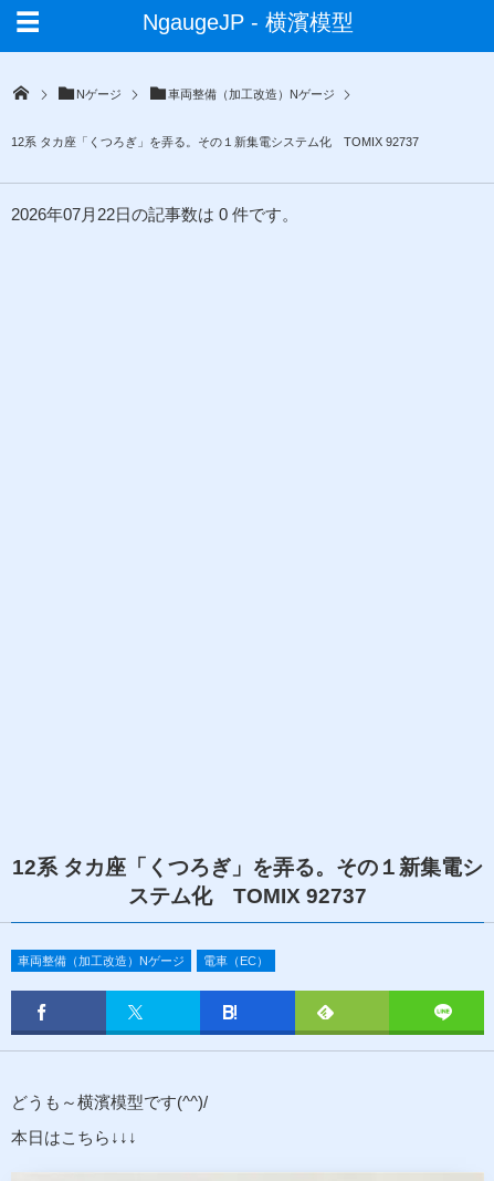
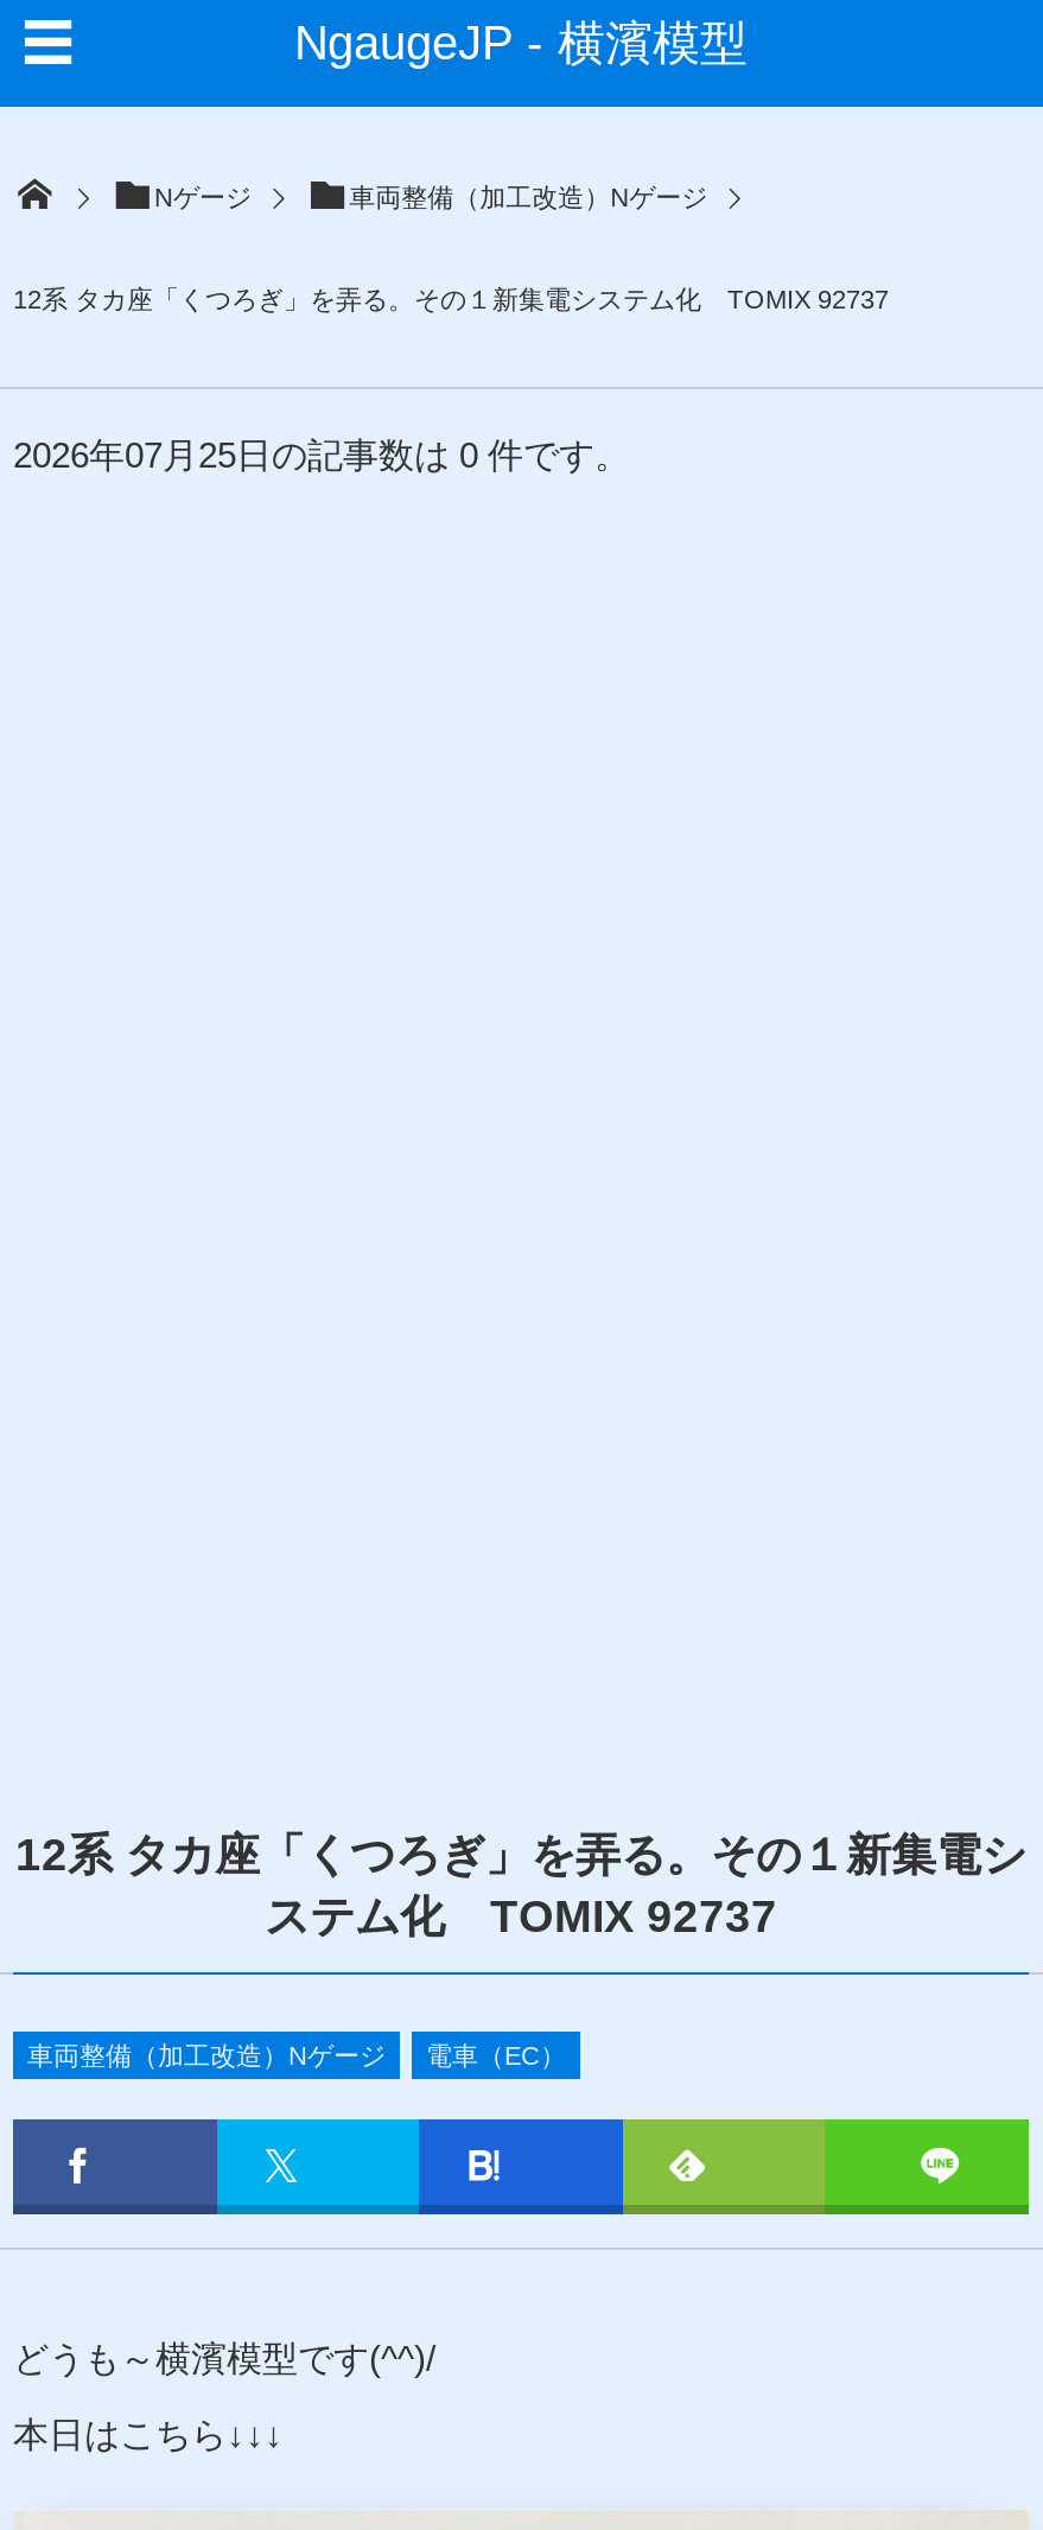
- 2026年07月22日の記事数は 0 件です。
+ 2026年07月25日の記事数は 0 件です。
